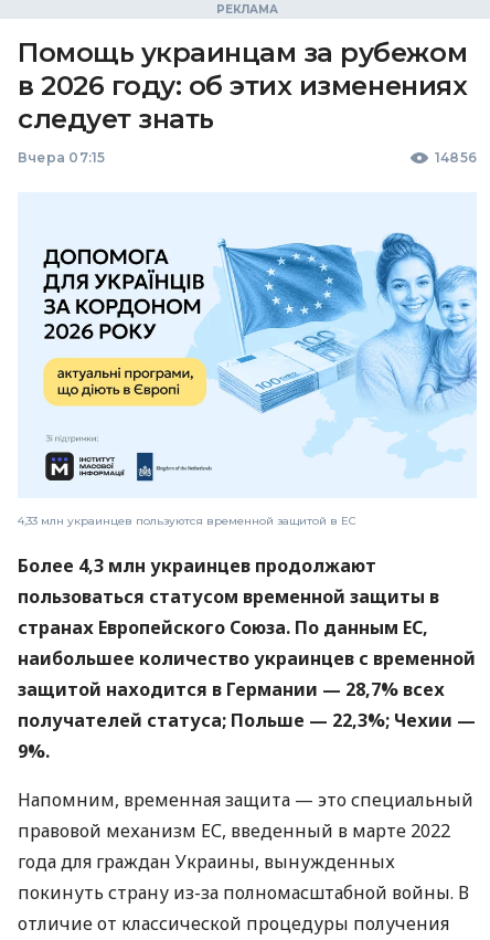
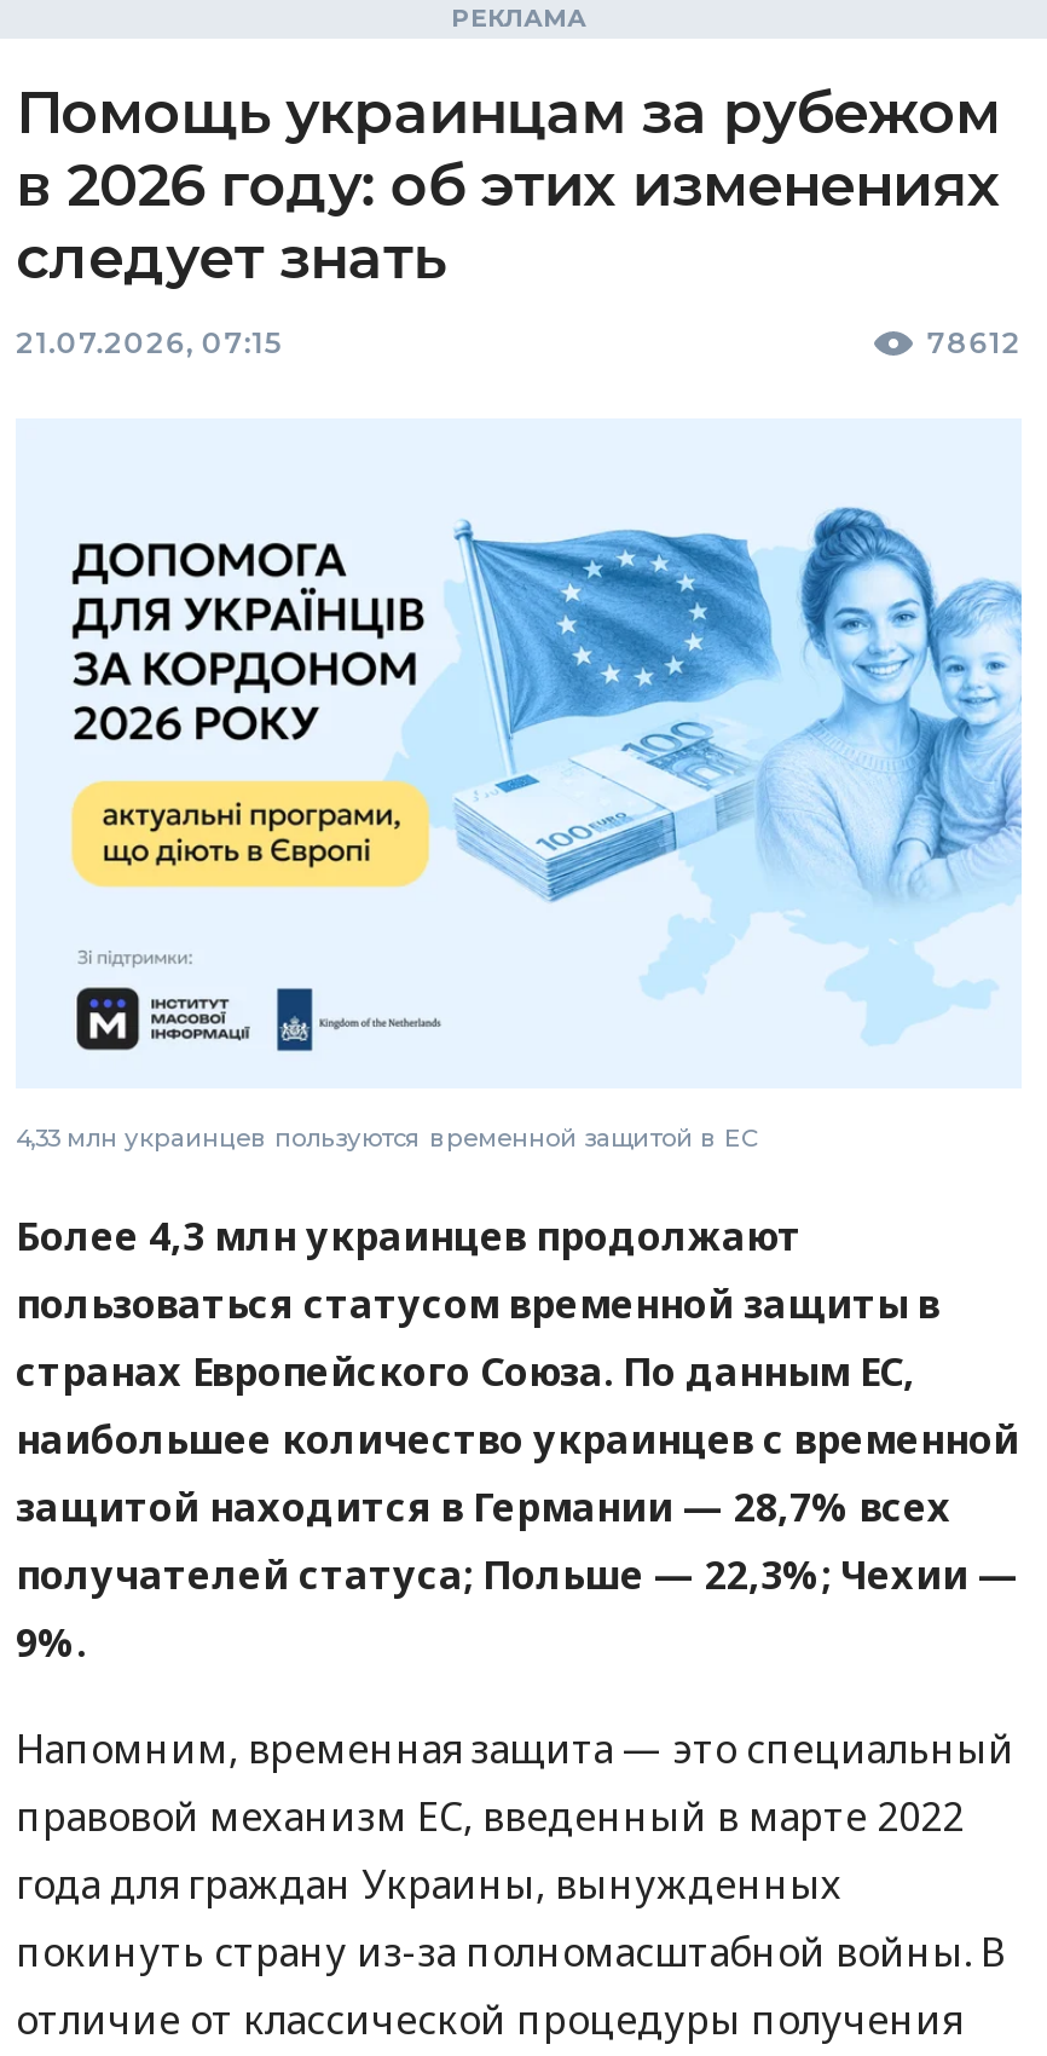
- Вчера 07:15
- 14856
+ 21.07.2026, 07:15
+ 78612
